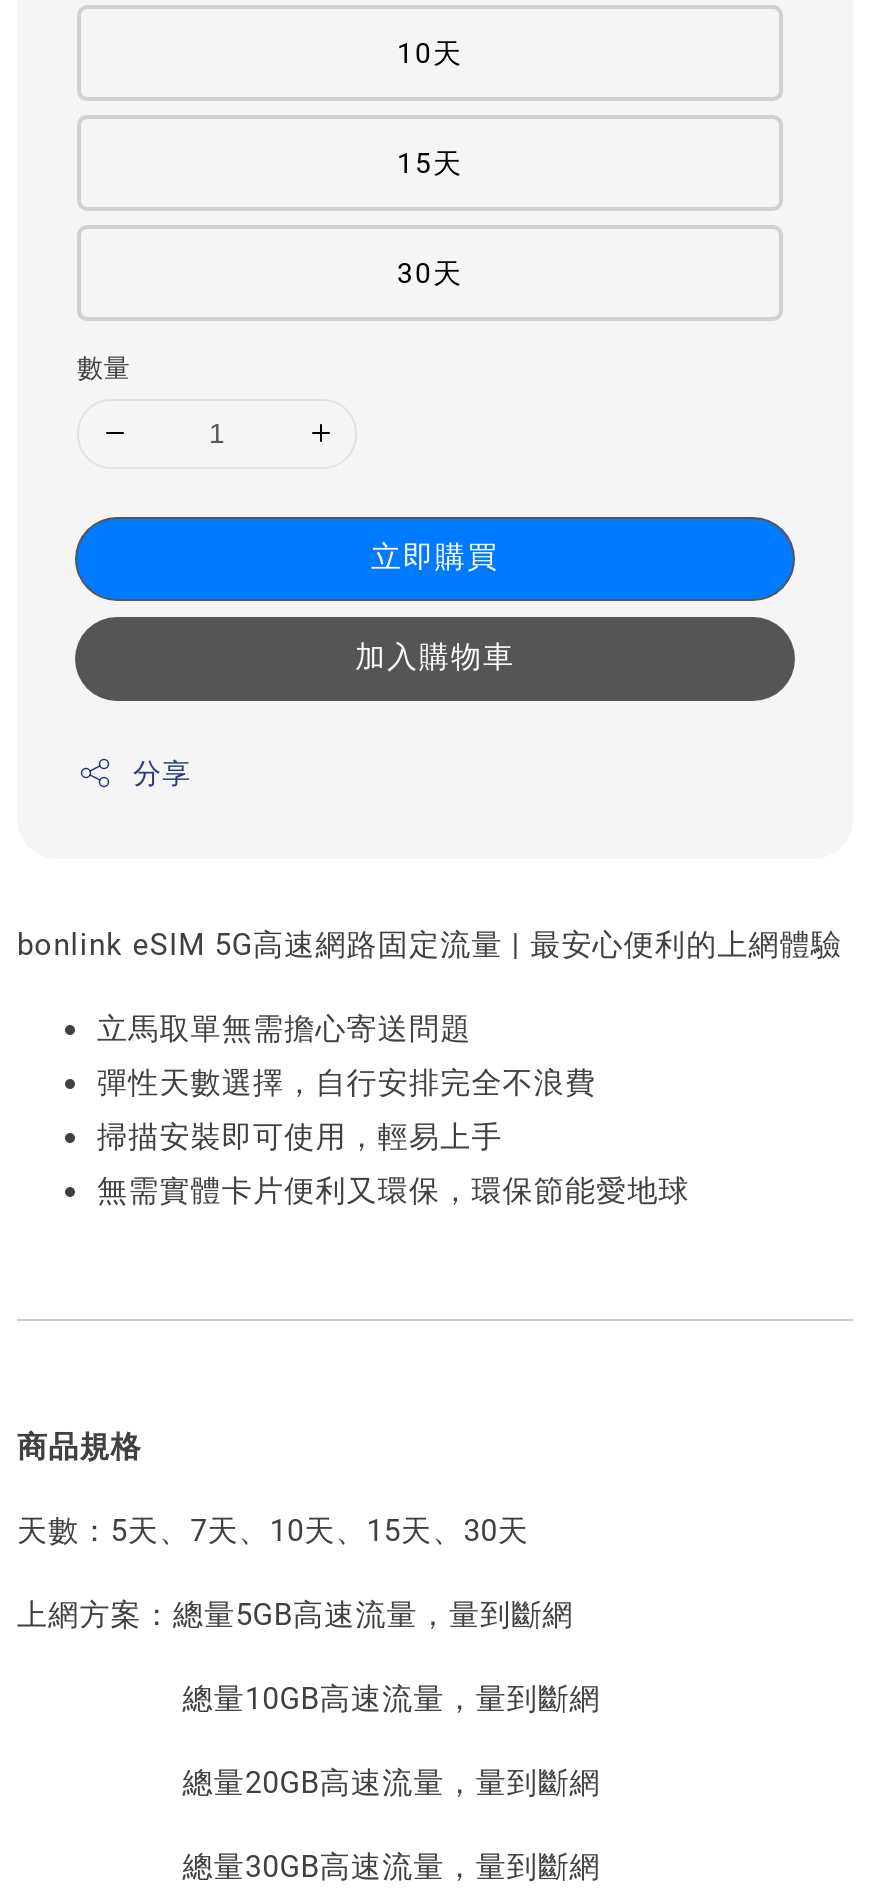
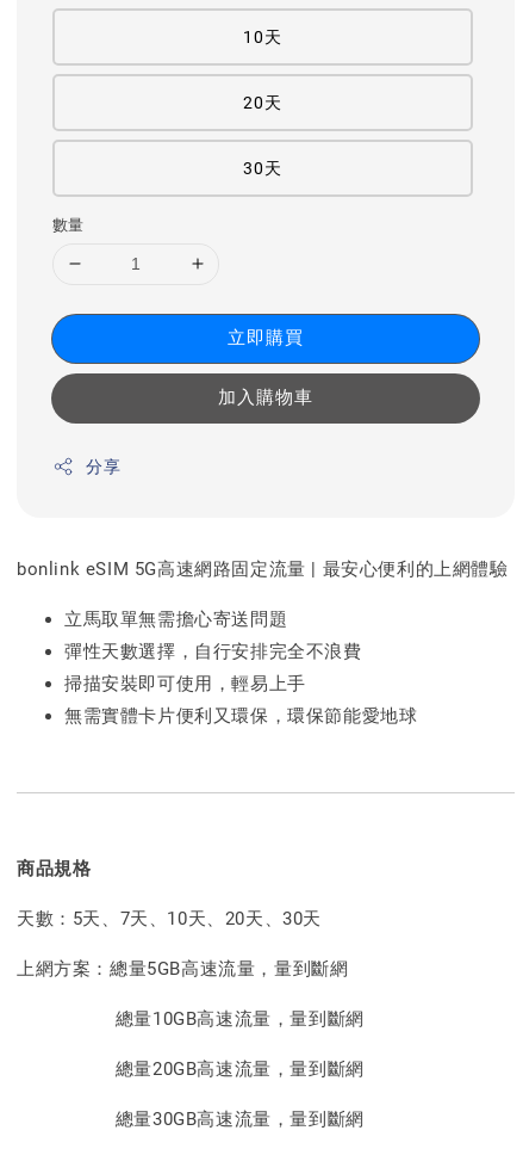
- 15天
+ 20天

- 天數：5天、7天、10天、15天、30天
+ 天數：5天、7天、10天、20天、30天
